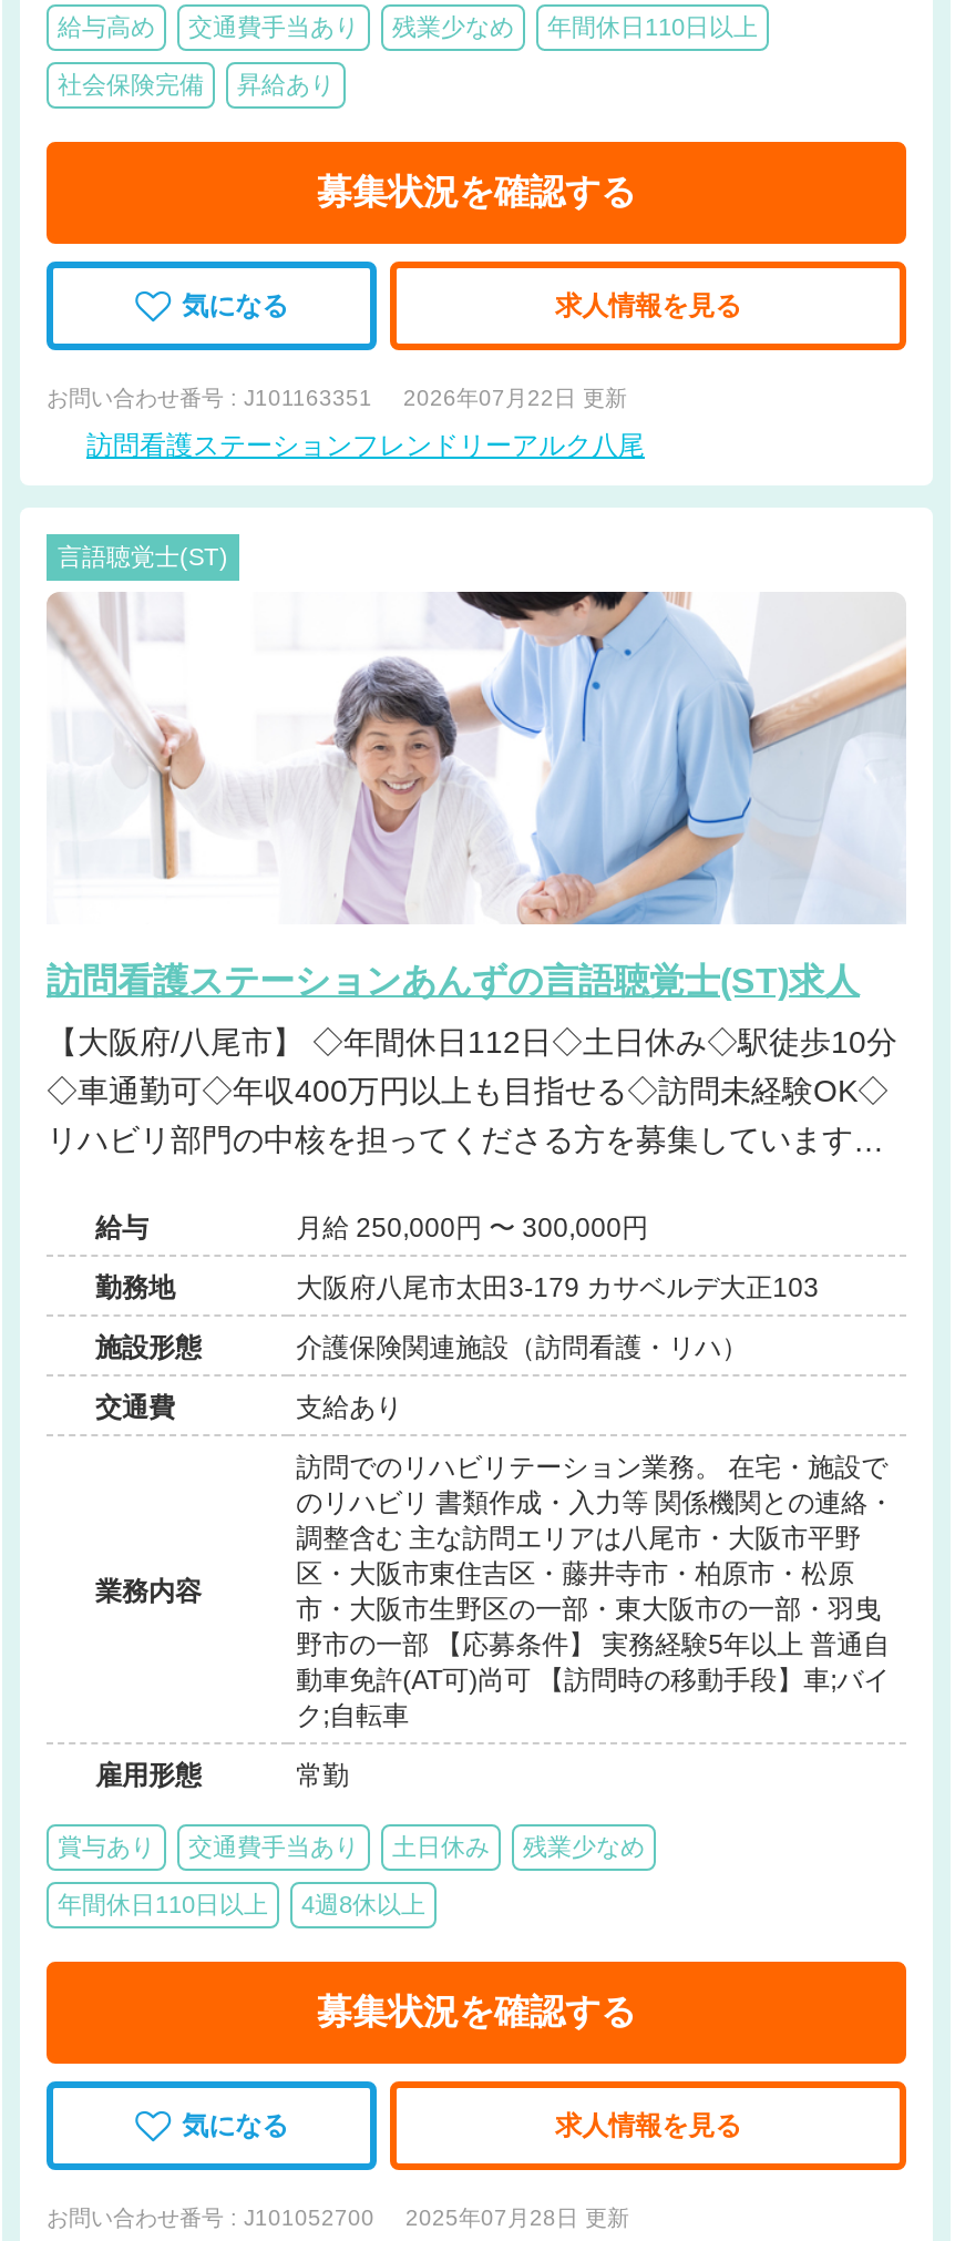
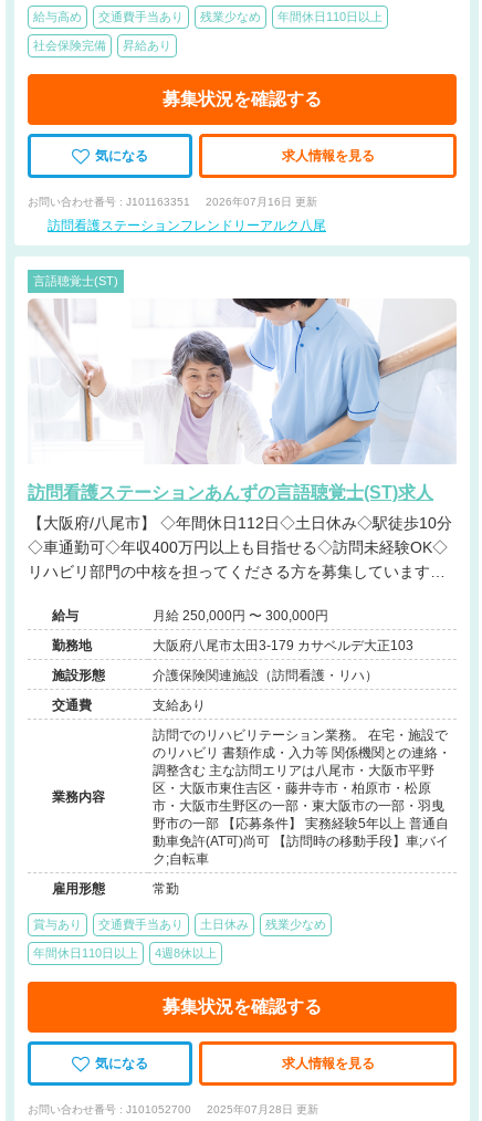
- お問い合わせ番号 : J101163351 2026年07月22日 更新
+ お問い合わせ番号 : J101163351 2026年07月16日 更新
